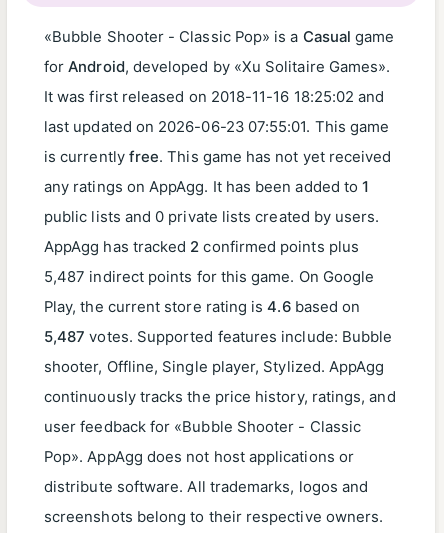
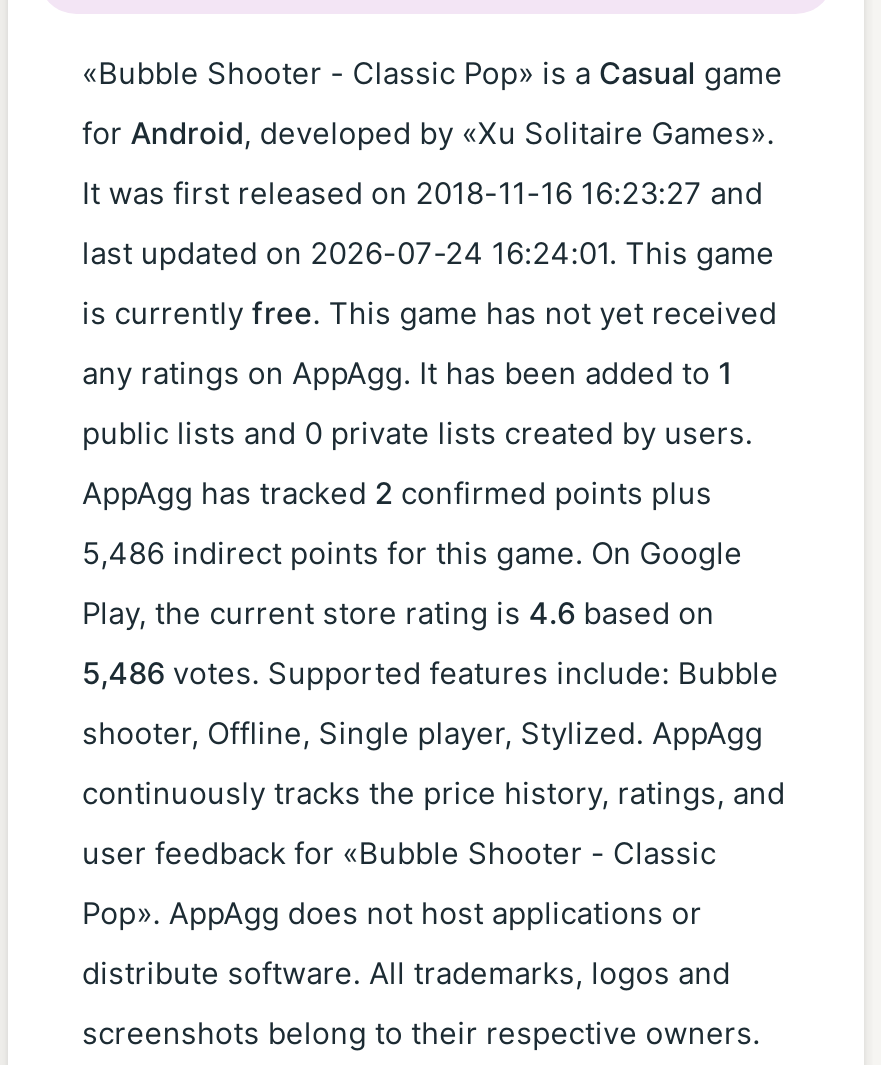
- It was first released on 2018-11-16 18:25:02 and
+ It was first released on 2018-11-16 16:23:27 and

- last updated on 2026-06-23 07:55:01. This game
+ last updated on 2026-07-24 16:24:01. This game

- 5,487 indirect points for this game. On Google
+ 5,486 indirect points for this game. On Google

- 5,487 votes. Supported features include: Bubble
+ 5,486 votes. Supported features include: Bubble
